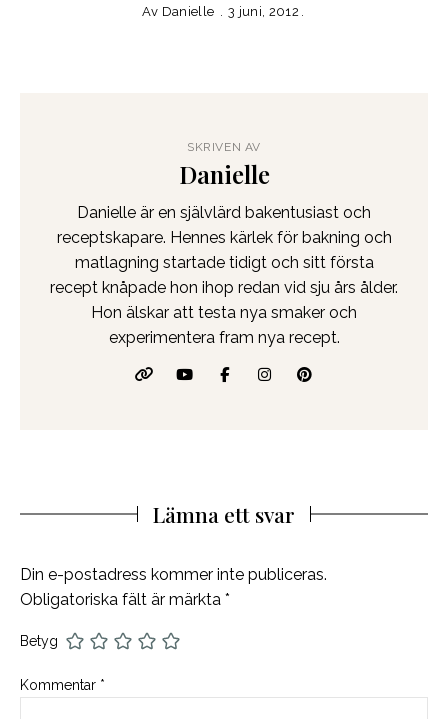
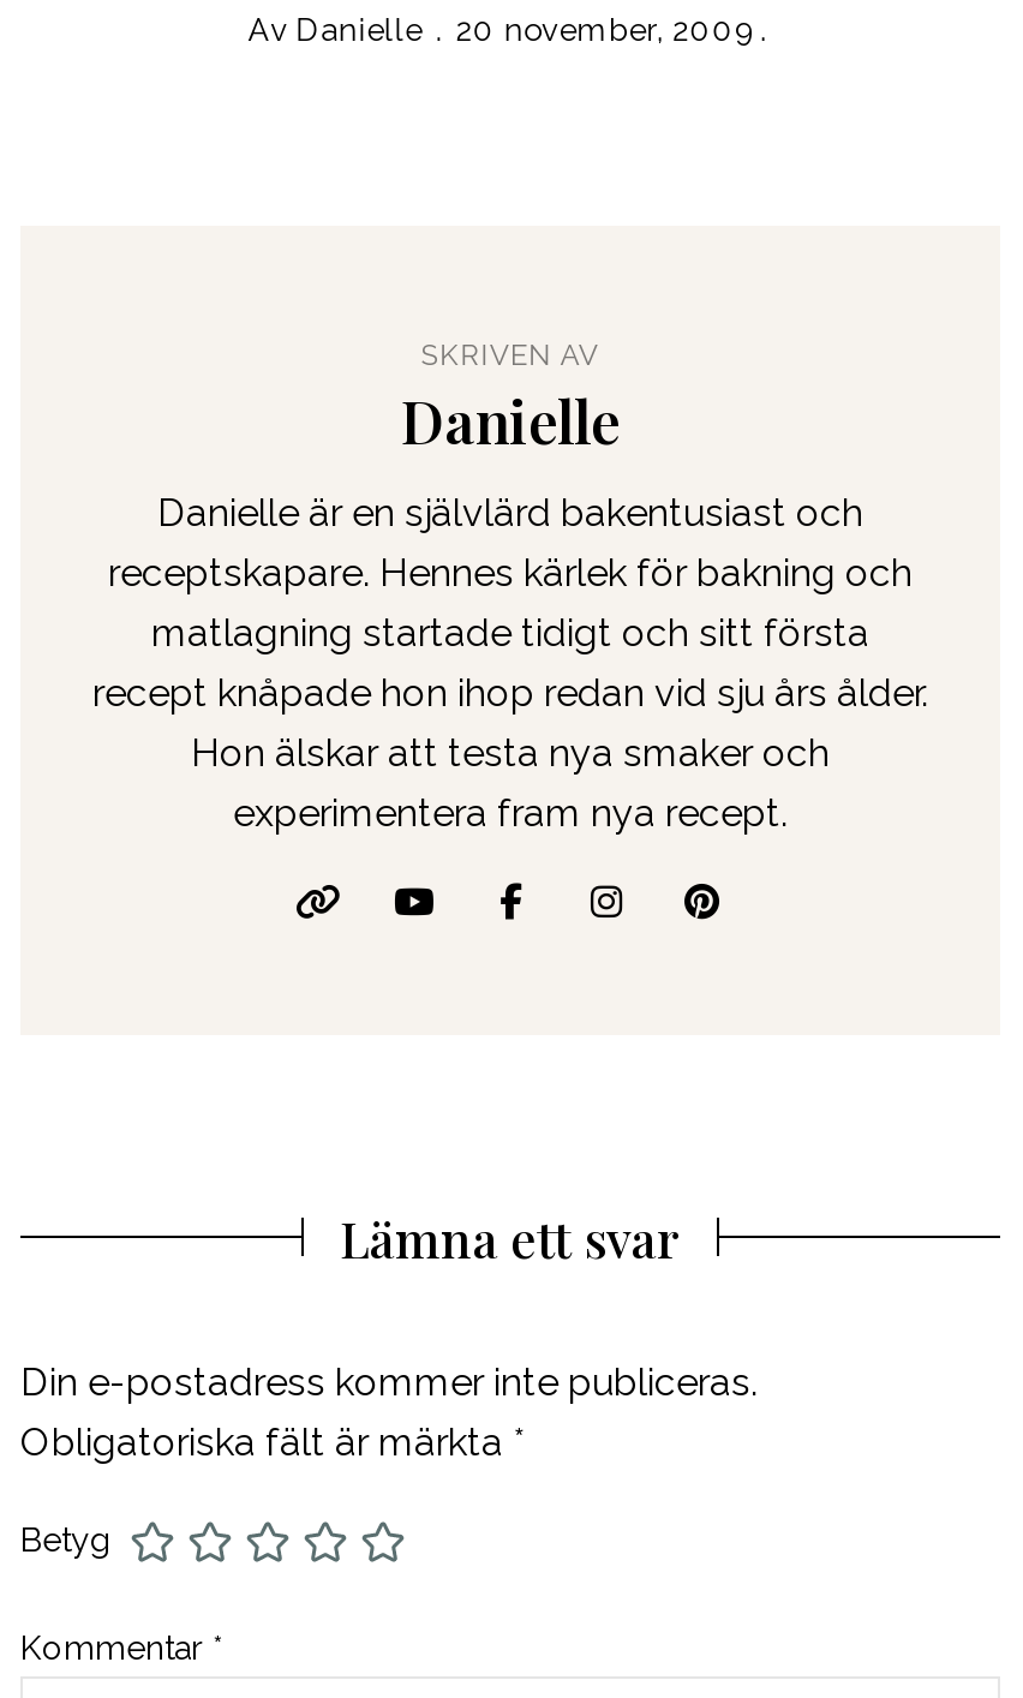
- Av Danielle 3 juni, 2012
+ Av Danielle 20 november, 2009
